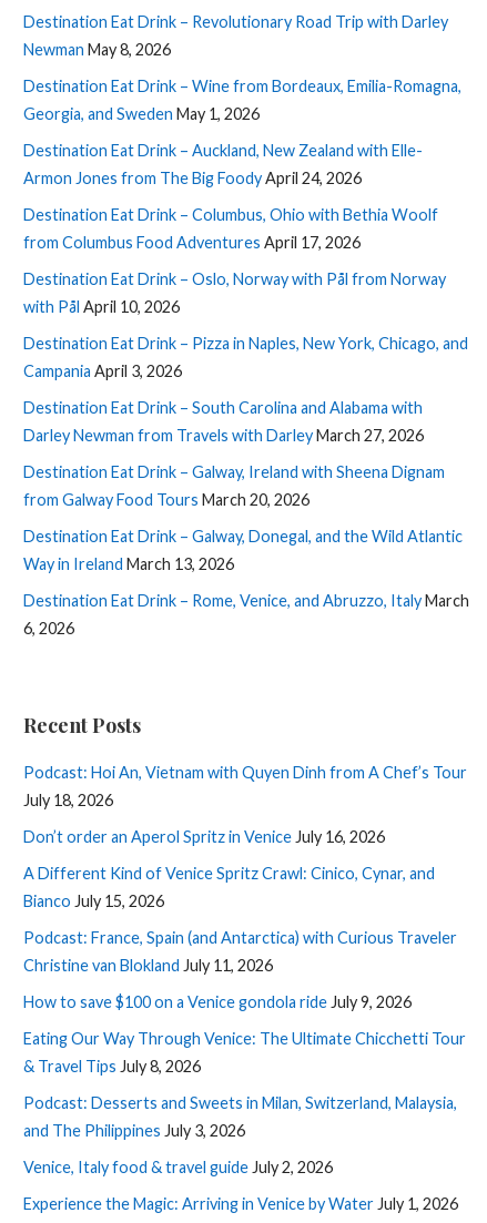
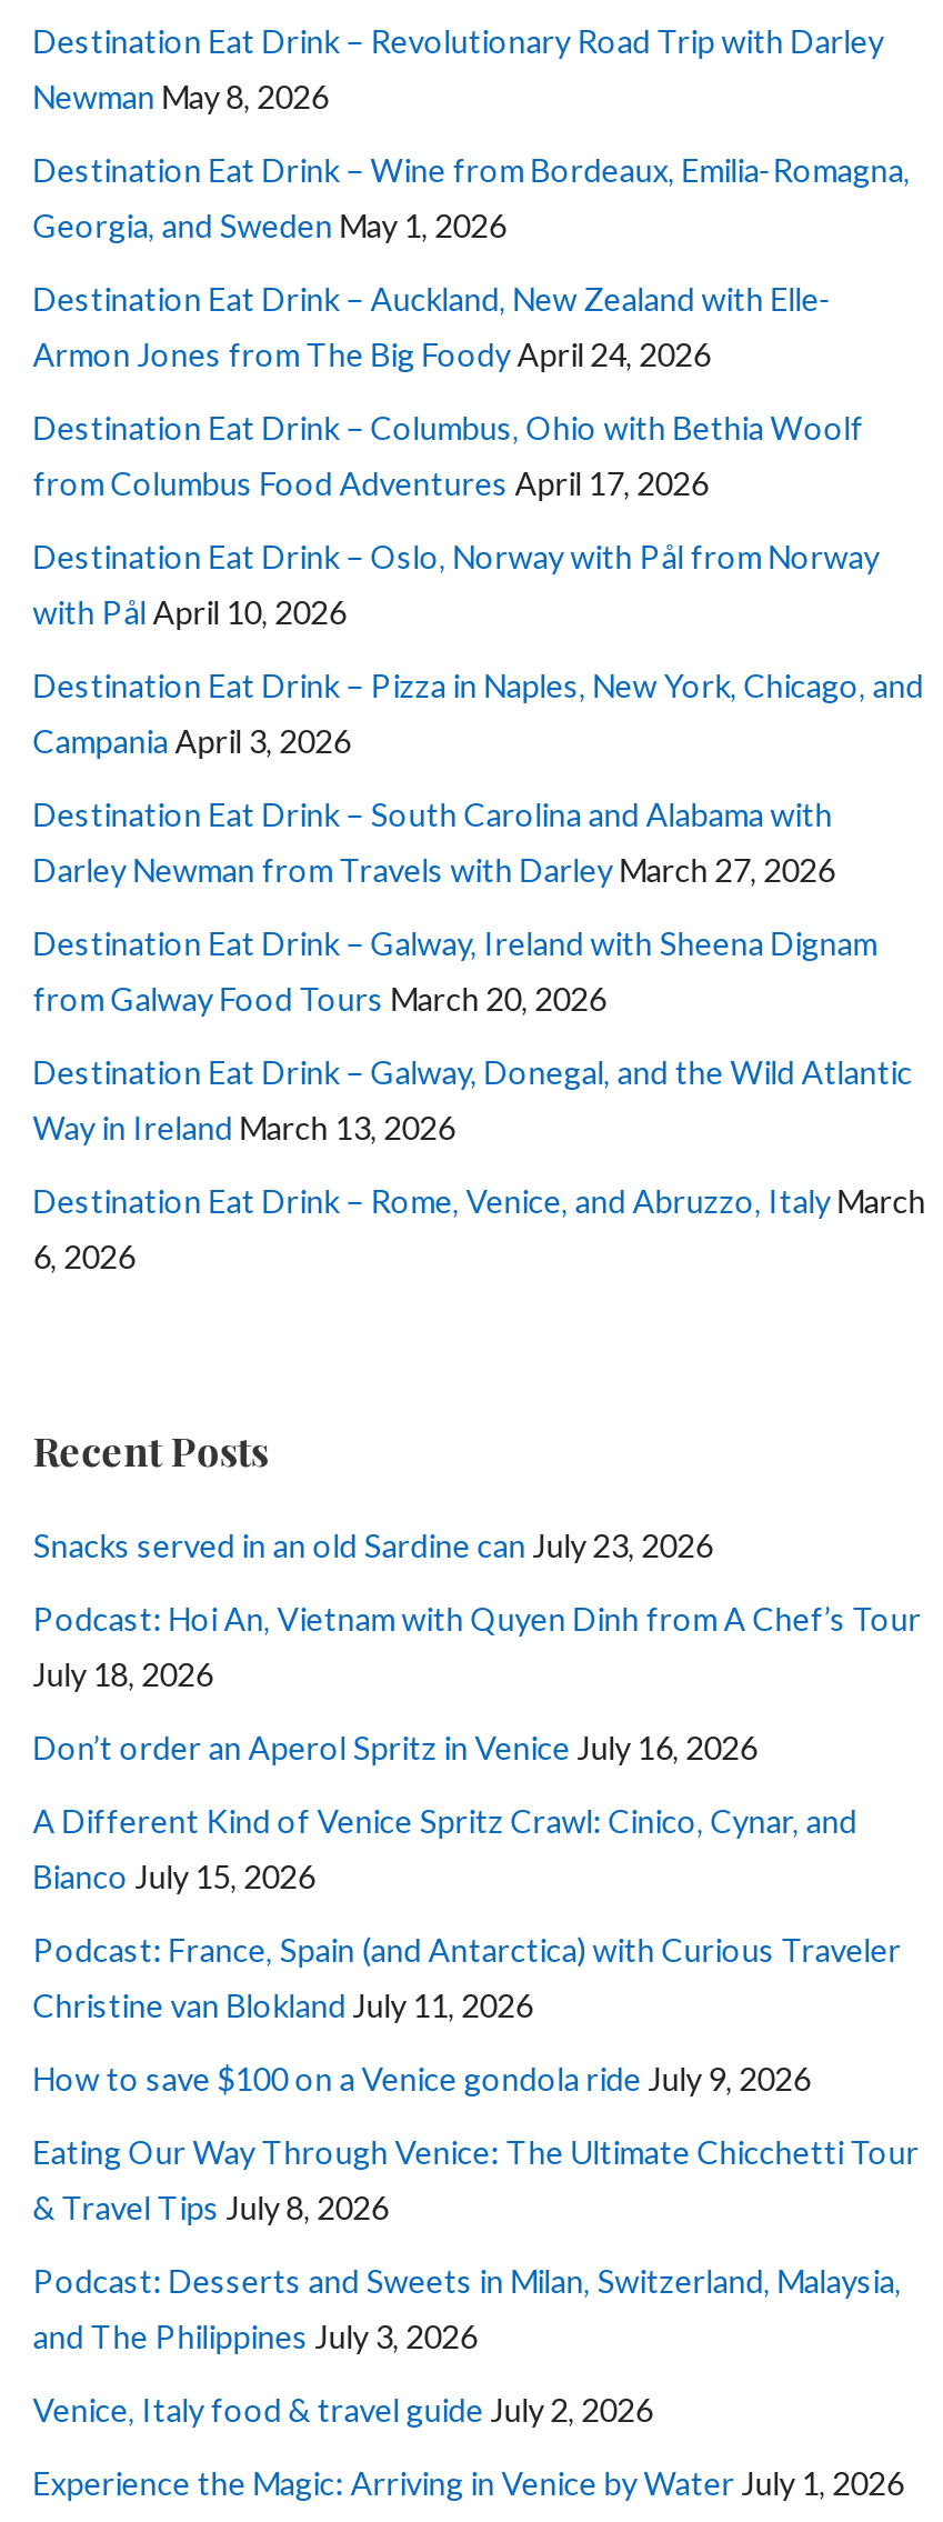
+ Snacks served in an old Sardine can July 23, 2026
